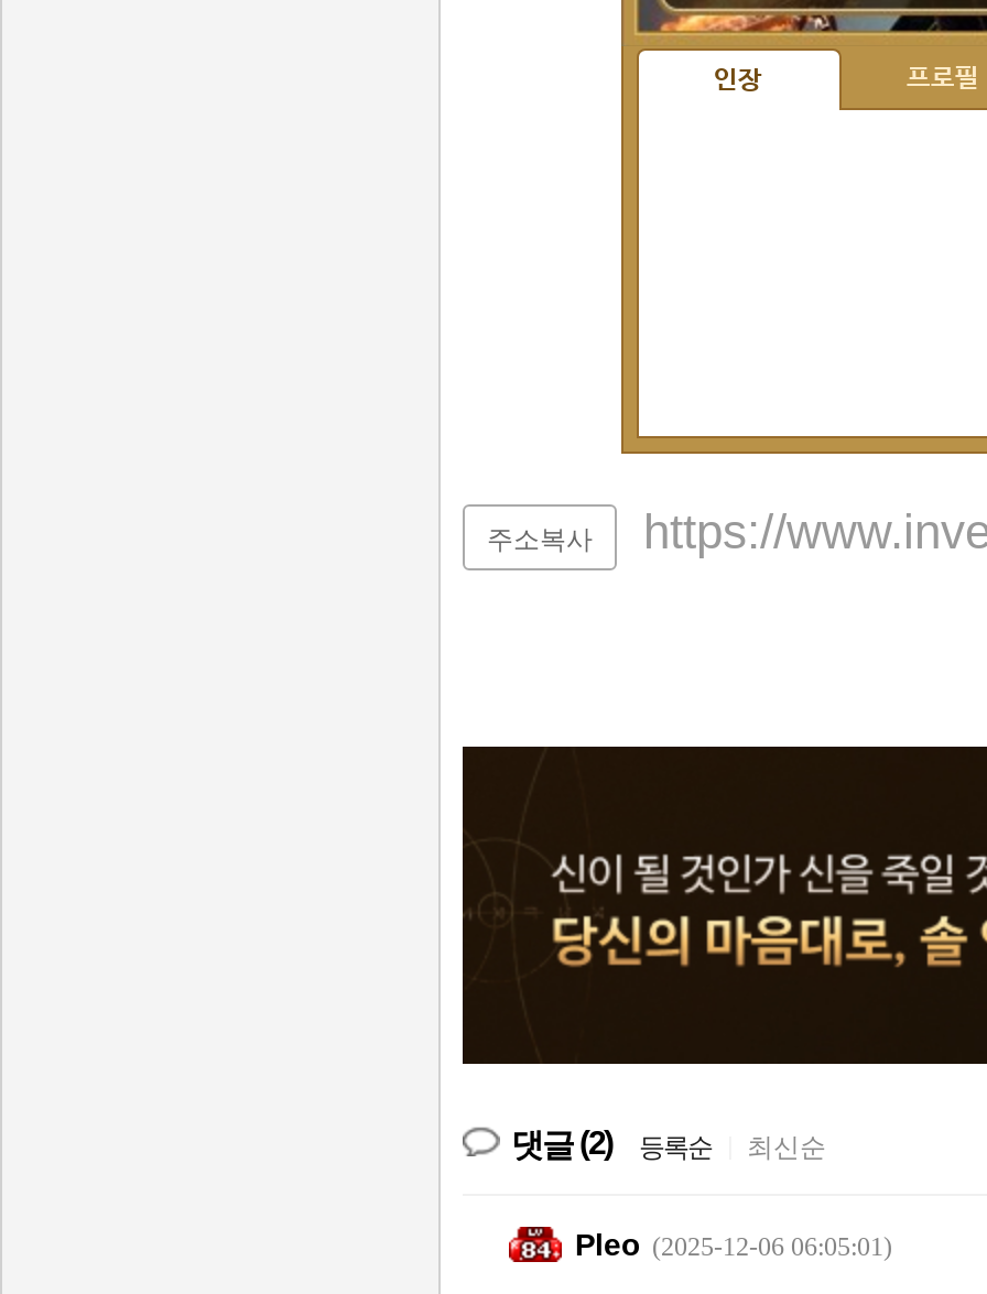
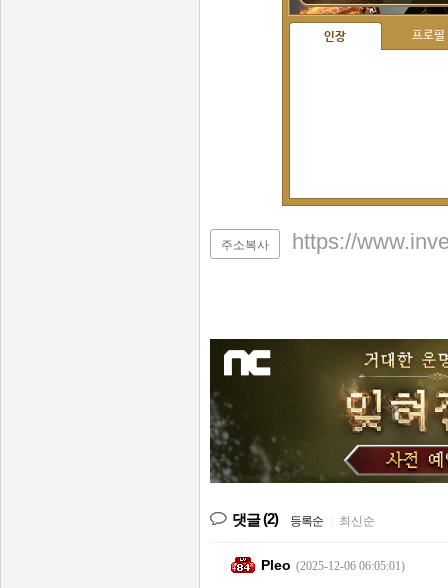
- [image]
+ [image]
